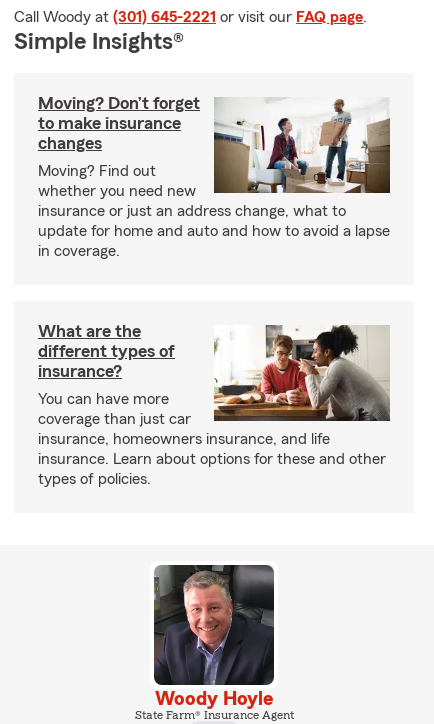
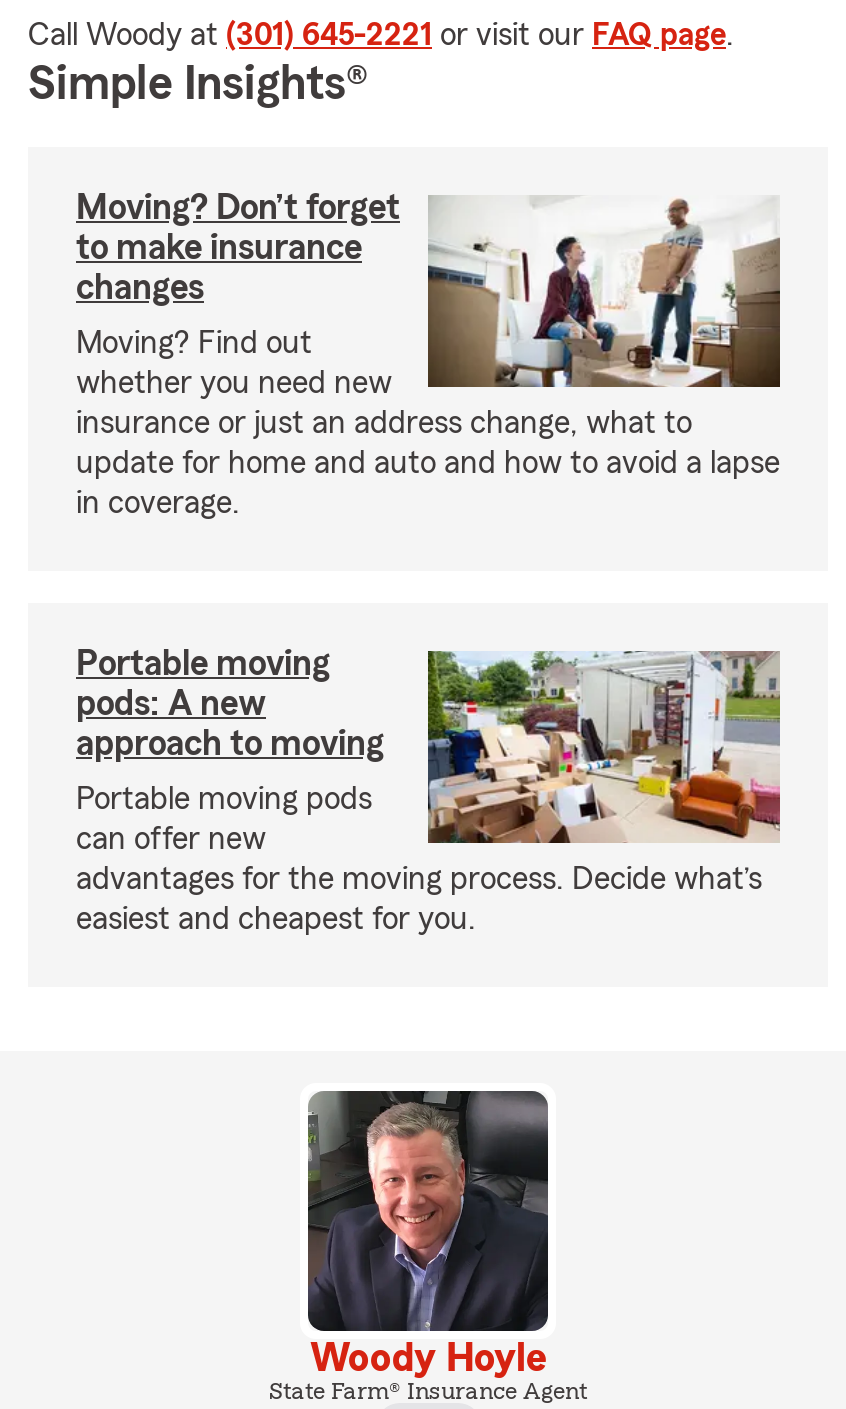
- What are the
- different types of
- insurance?
+ Portable moving
+ pods: A new
+ approach to moving

- [image]
- You can have more
- coverage than just car
- insurance, homeowners insurance, and life
- insurance. Learn about options for these and other
- types of policies.
+ [image]
+ Portable moving pods
+ can offer new
+ advantages for the moving process. Decide what’s
+ easiest and cheapest for you.
